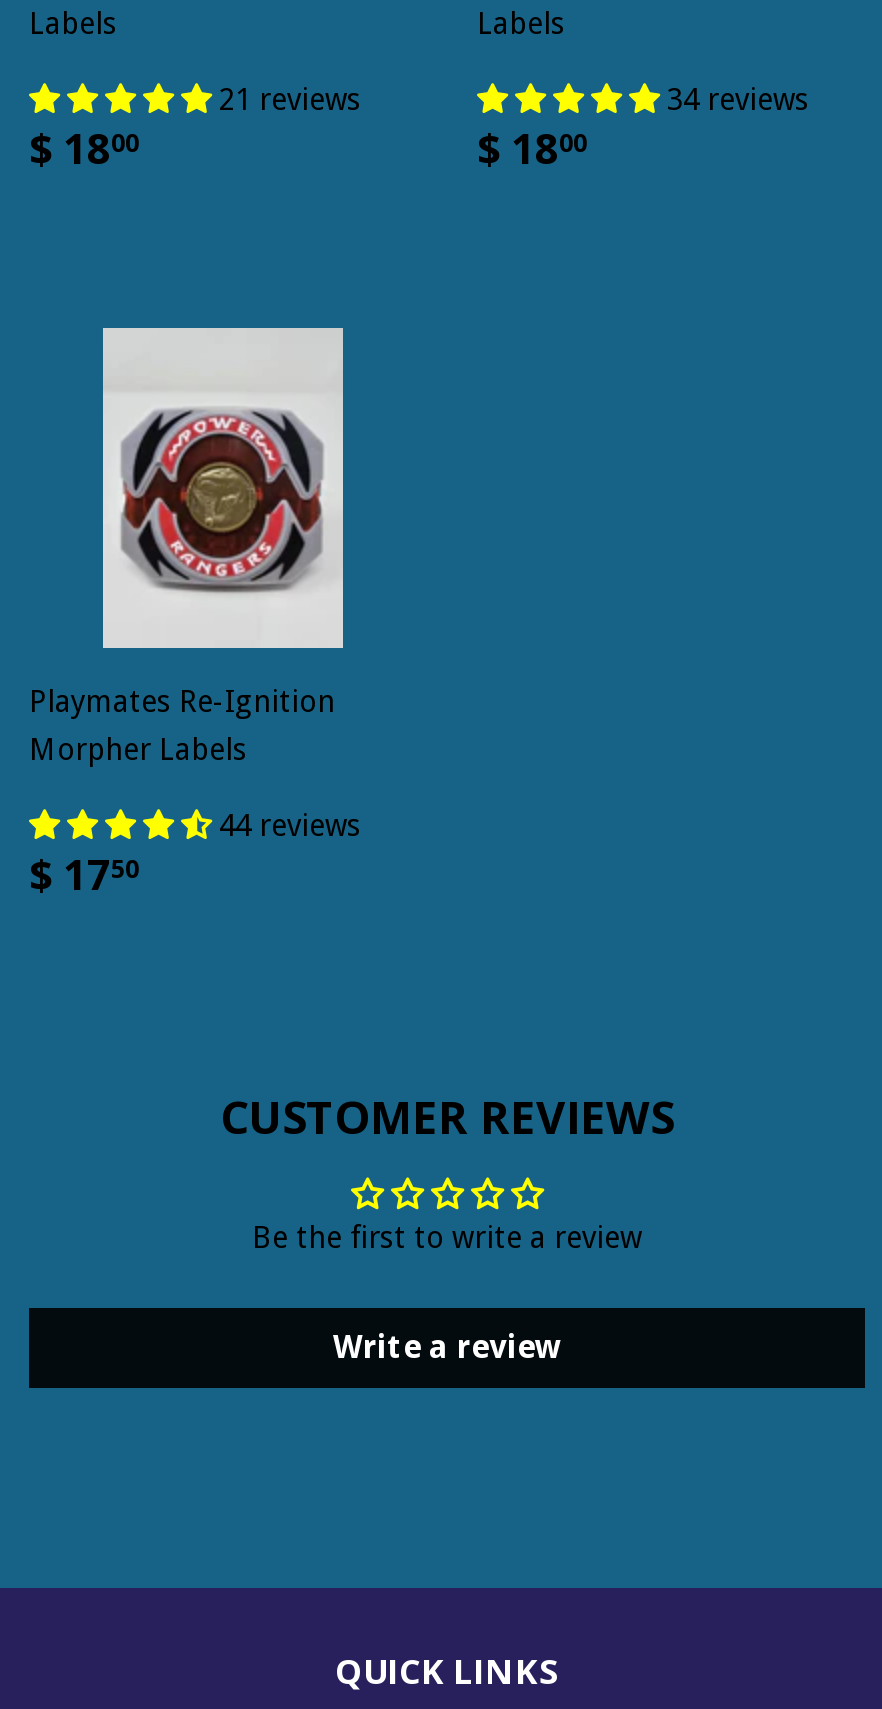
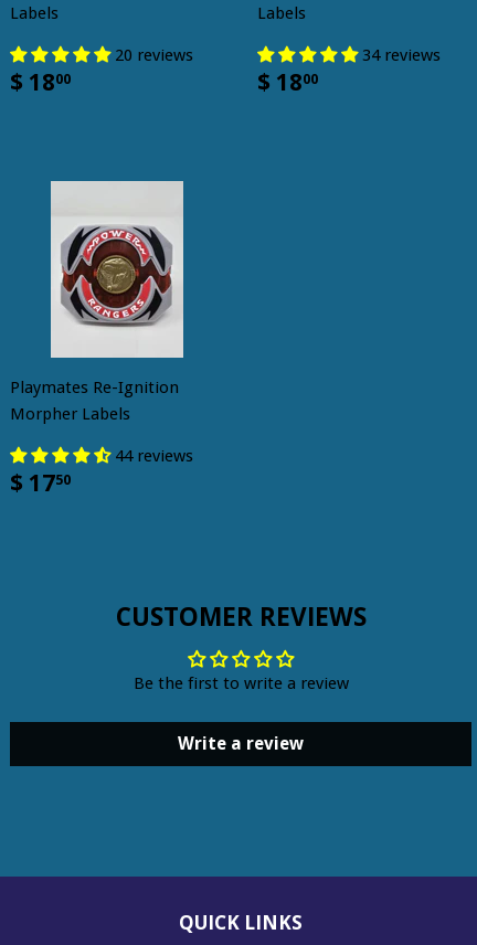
- 21 reviews
+ 20 reviews
